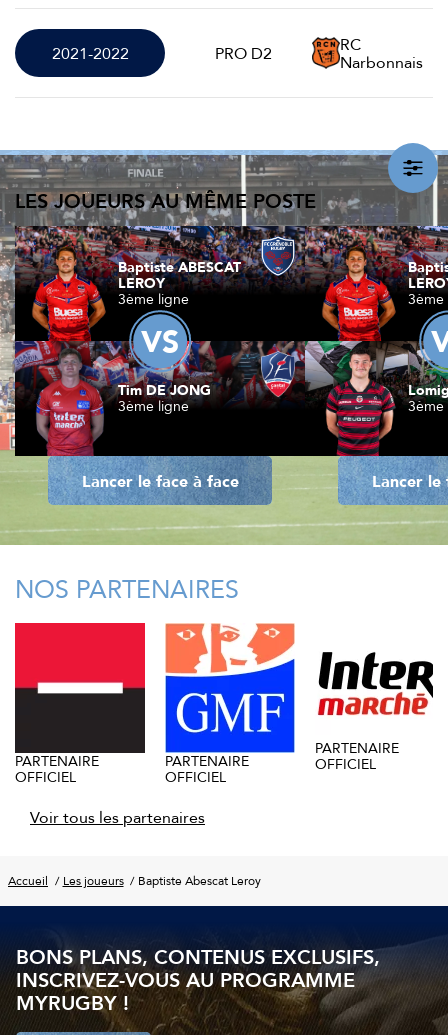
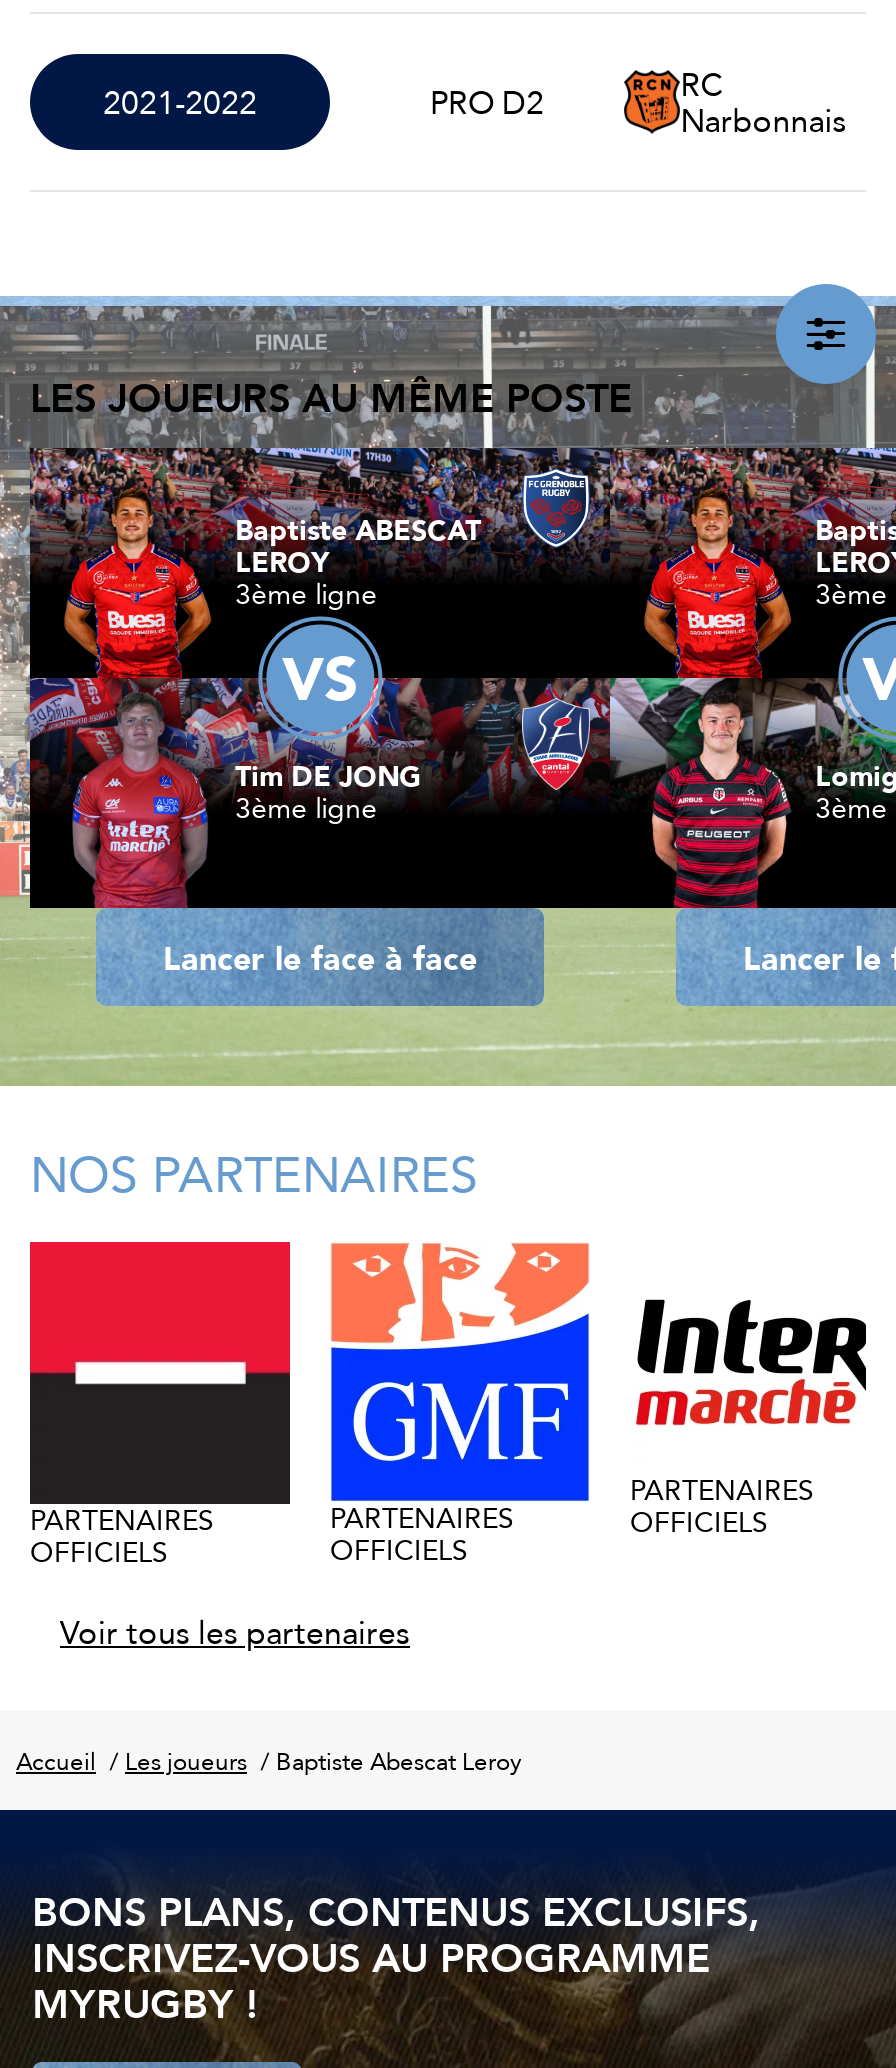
- PARTENAIRE
- OFFICIEL
+ PARTENAIRES
+ OFFICIELS

- PARTENAIRE
- OFFICIEL
+ PARTENAIRES
+ OFFICIELS

- PARTENAIRE
- OFFICIEL
+ PARTENAIRES
+ OFFICIELS
